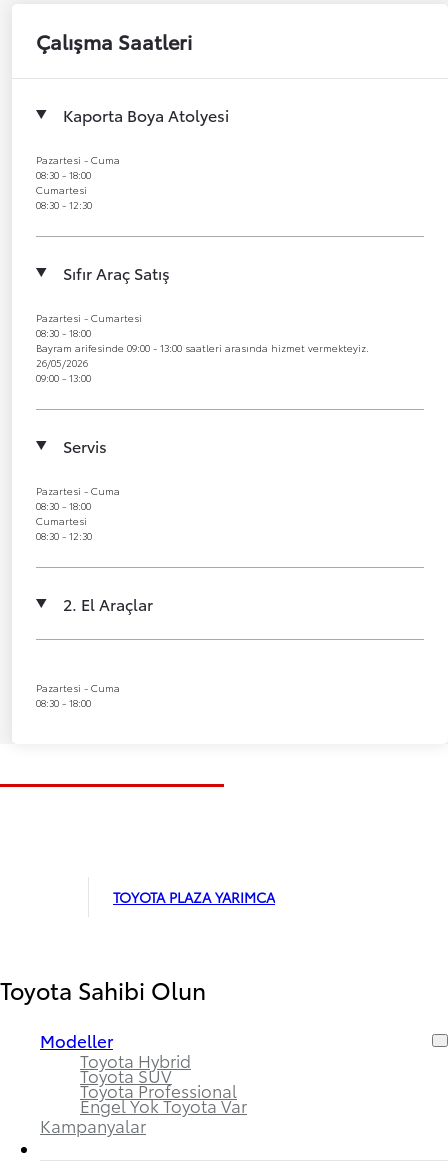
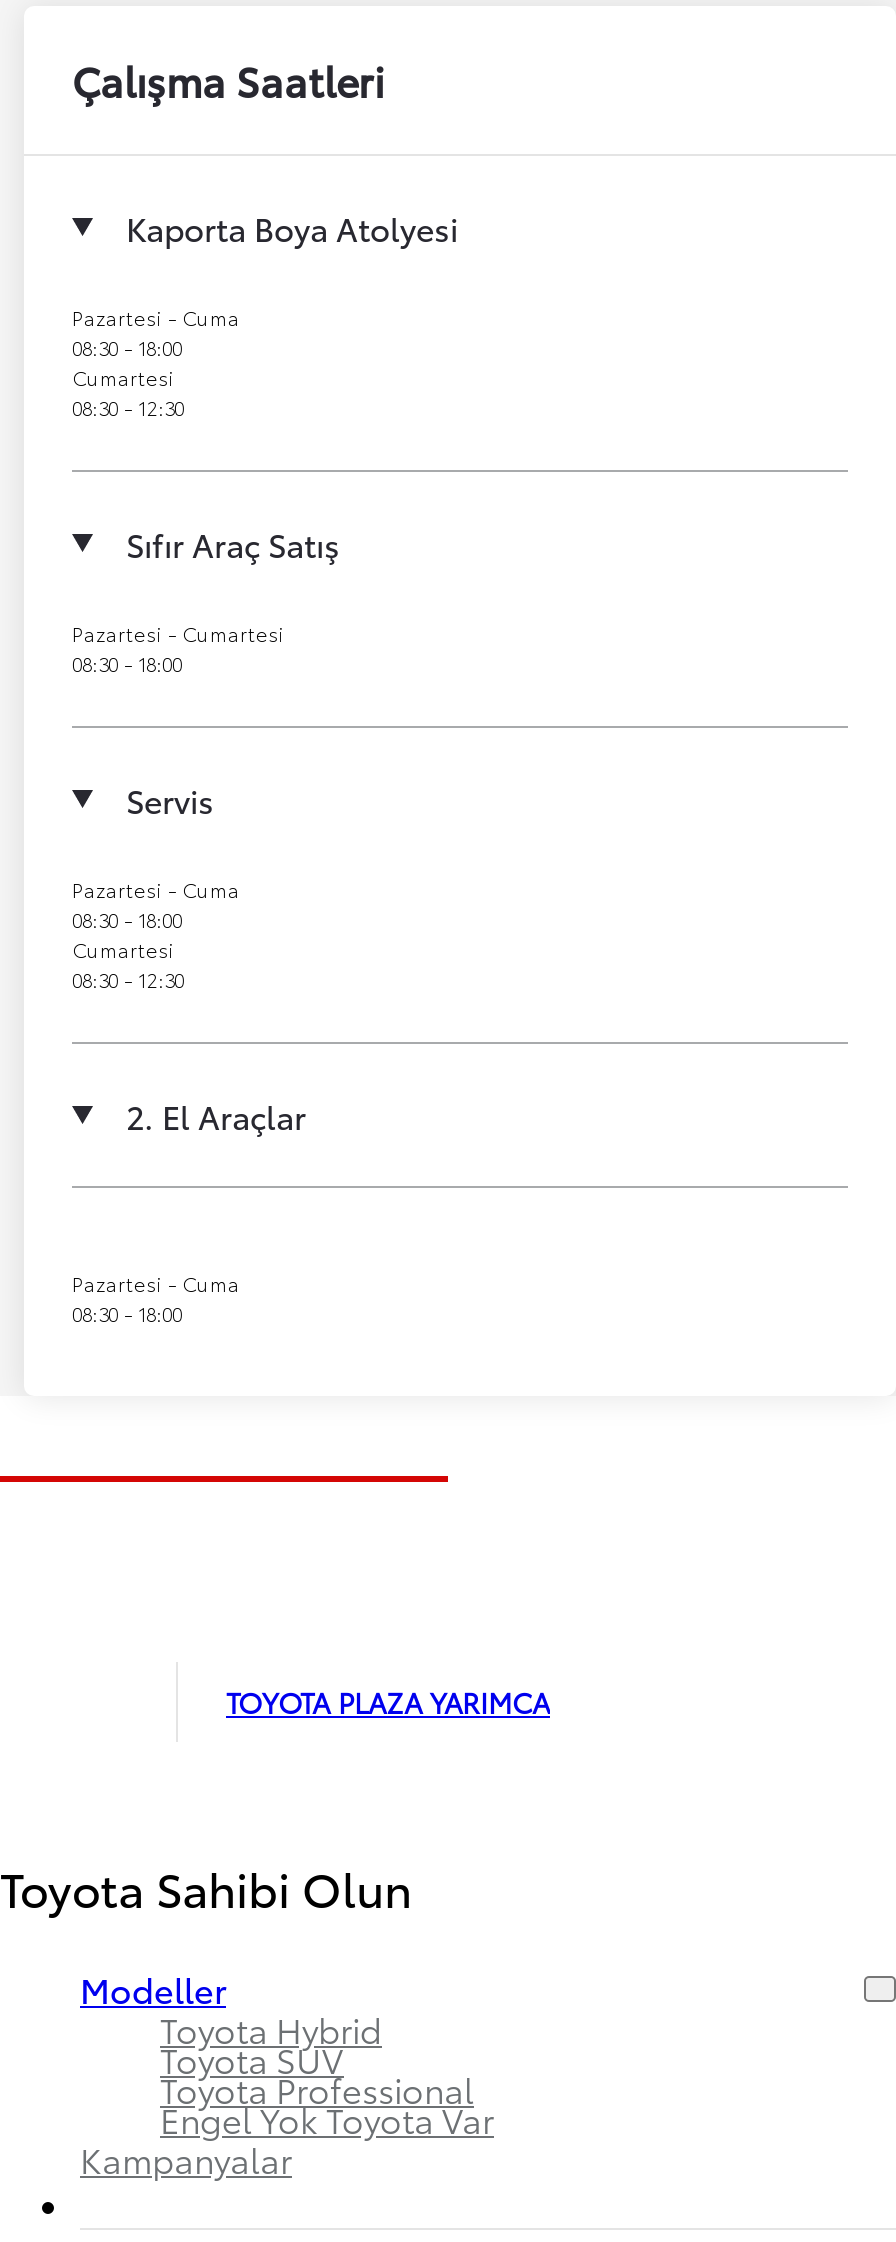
- Bayram arifesinde 09:00 - 13:00 saatleri arasında hizmet vermekteyiz.
- 26/05/2026
- 09:00 - 13:00
